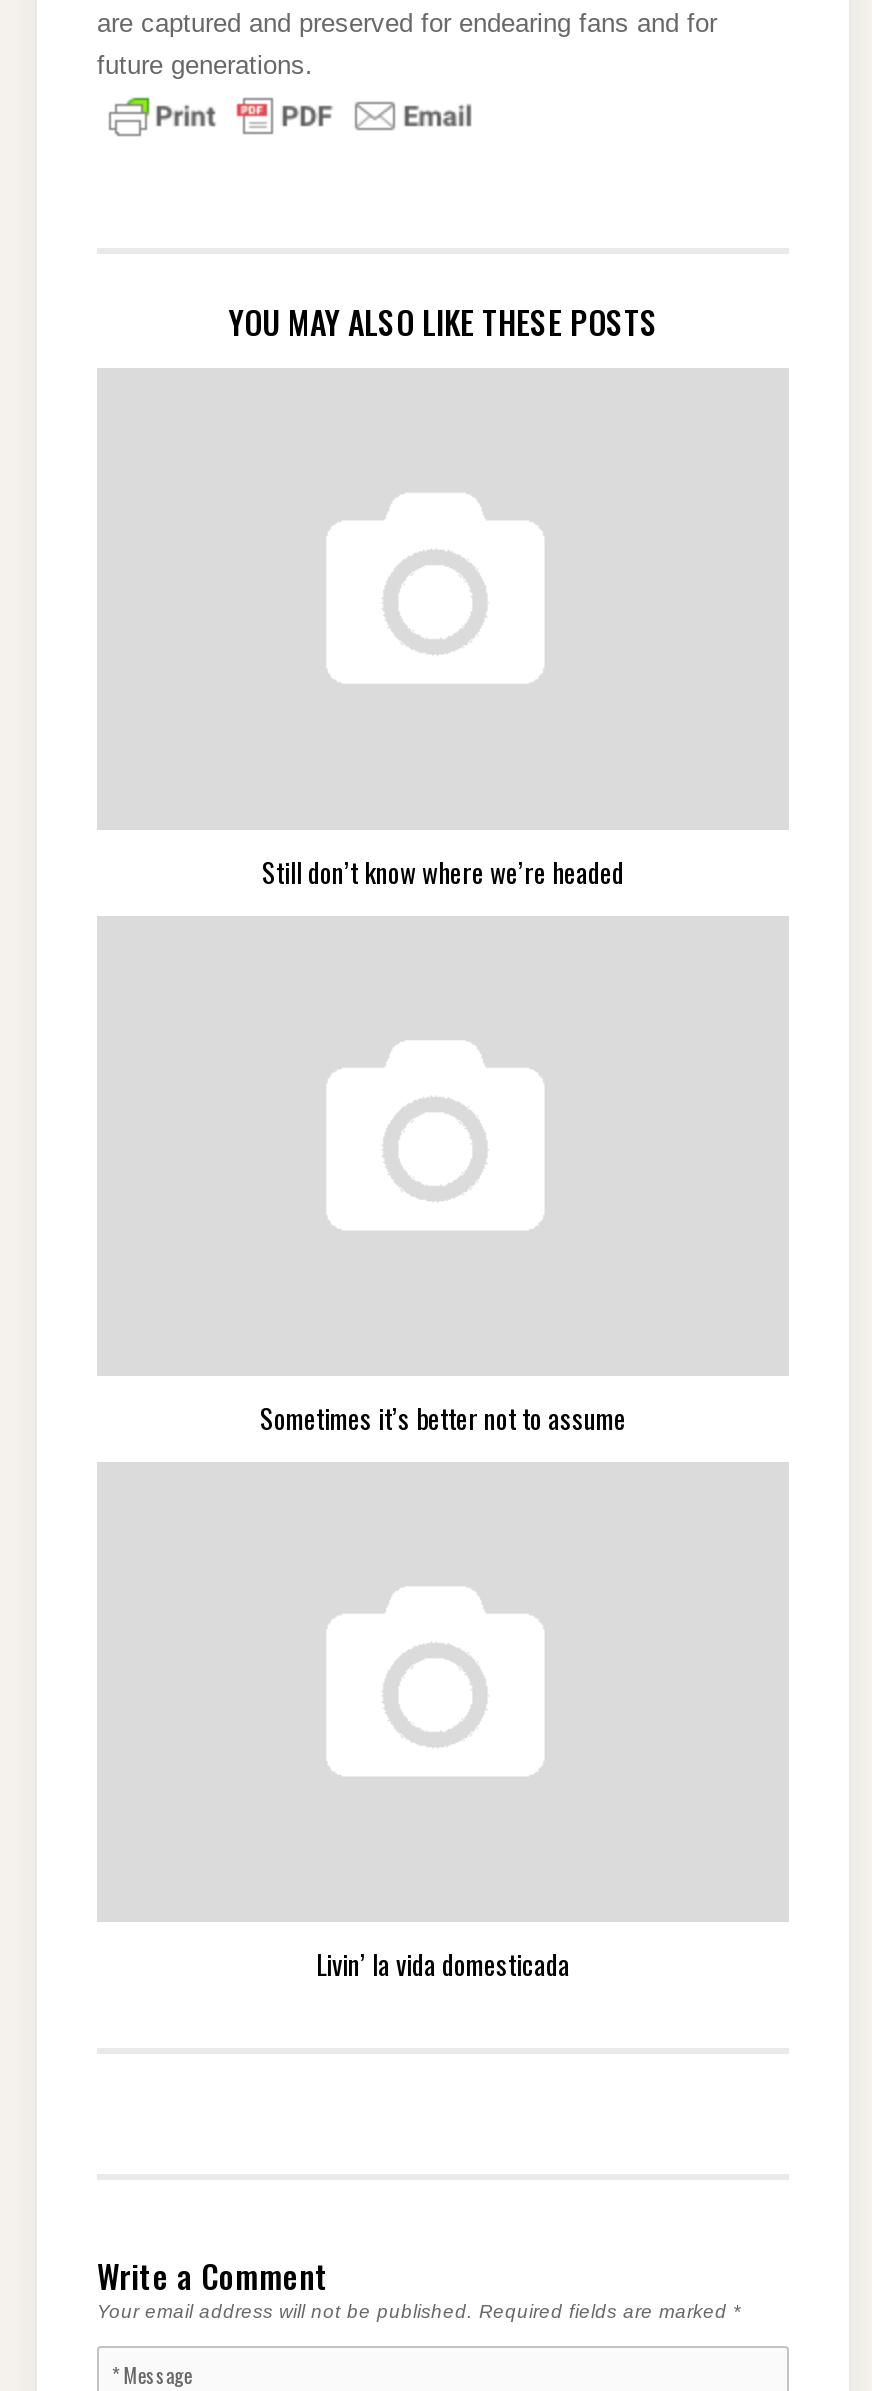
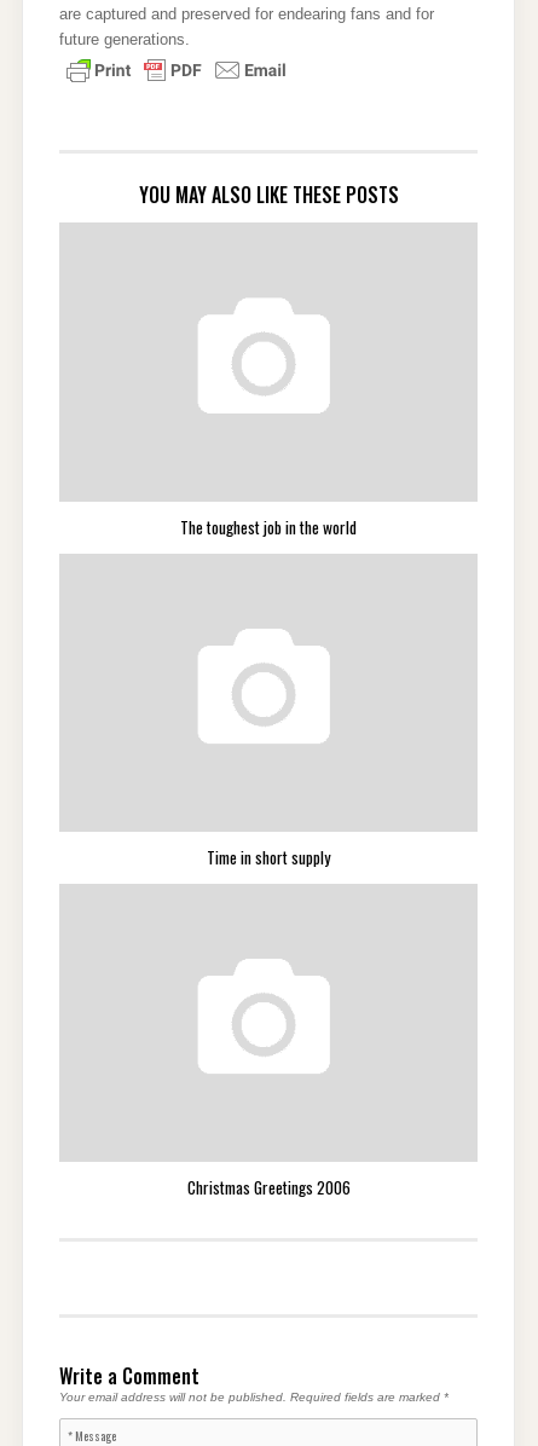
- Still don’t know where we’re headed
+ The toughest job in the world

- Sometimes it’s better not to assume
+ Time in short supply

- Livin’ la vida domesticada
+ Christmas Greetings 2006
